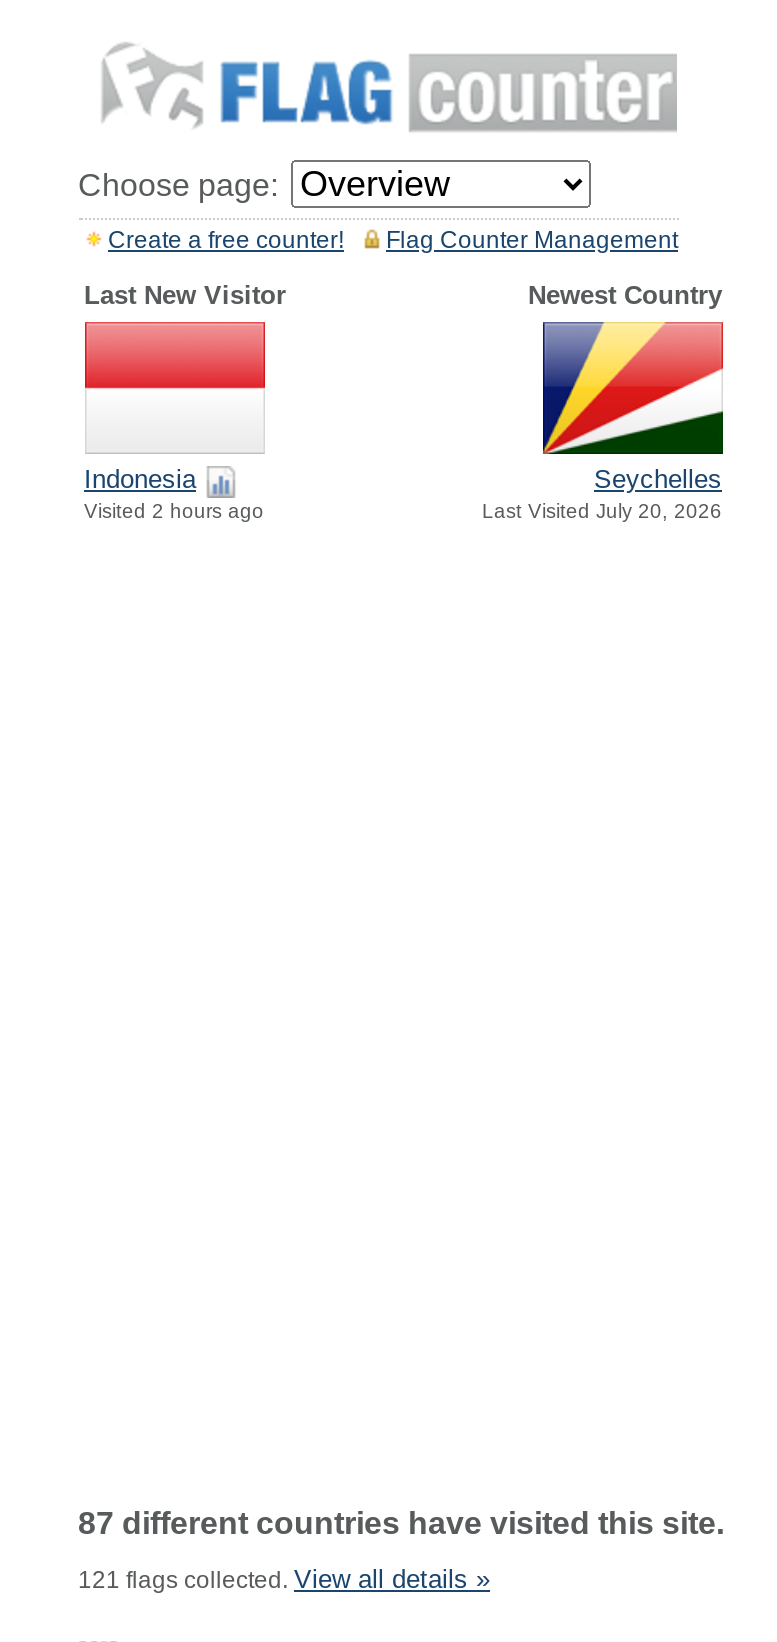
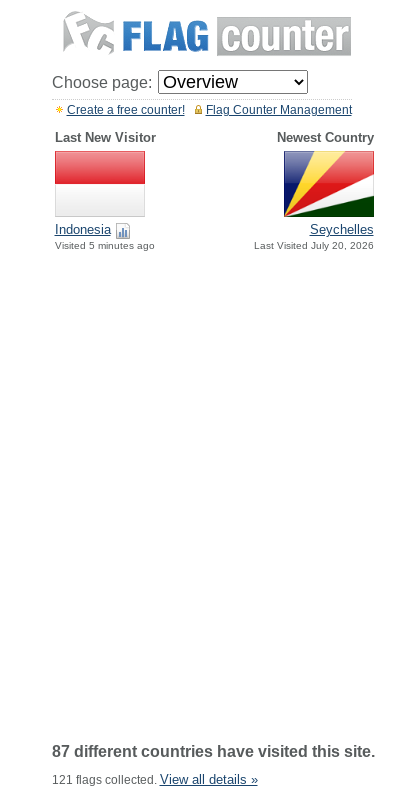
- Visited 2 hours ago
+ Visited 5 minutes ago
